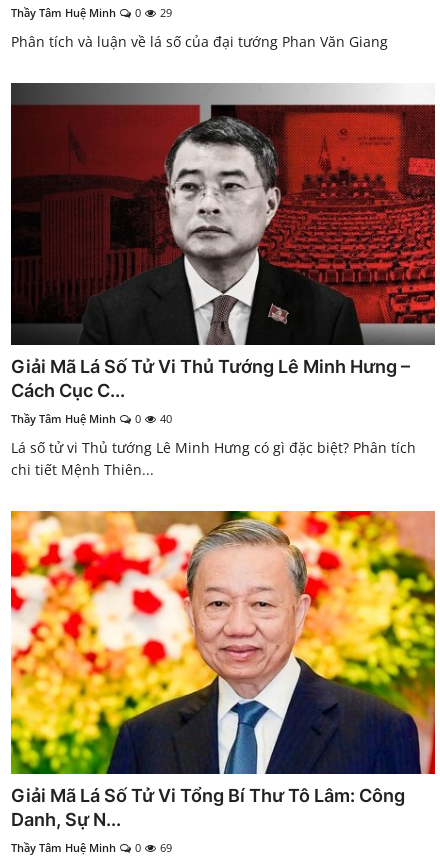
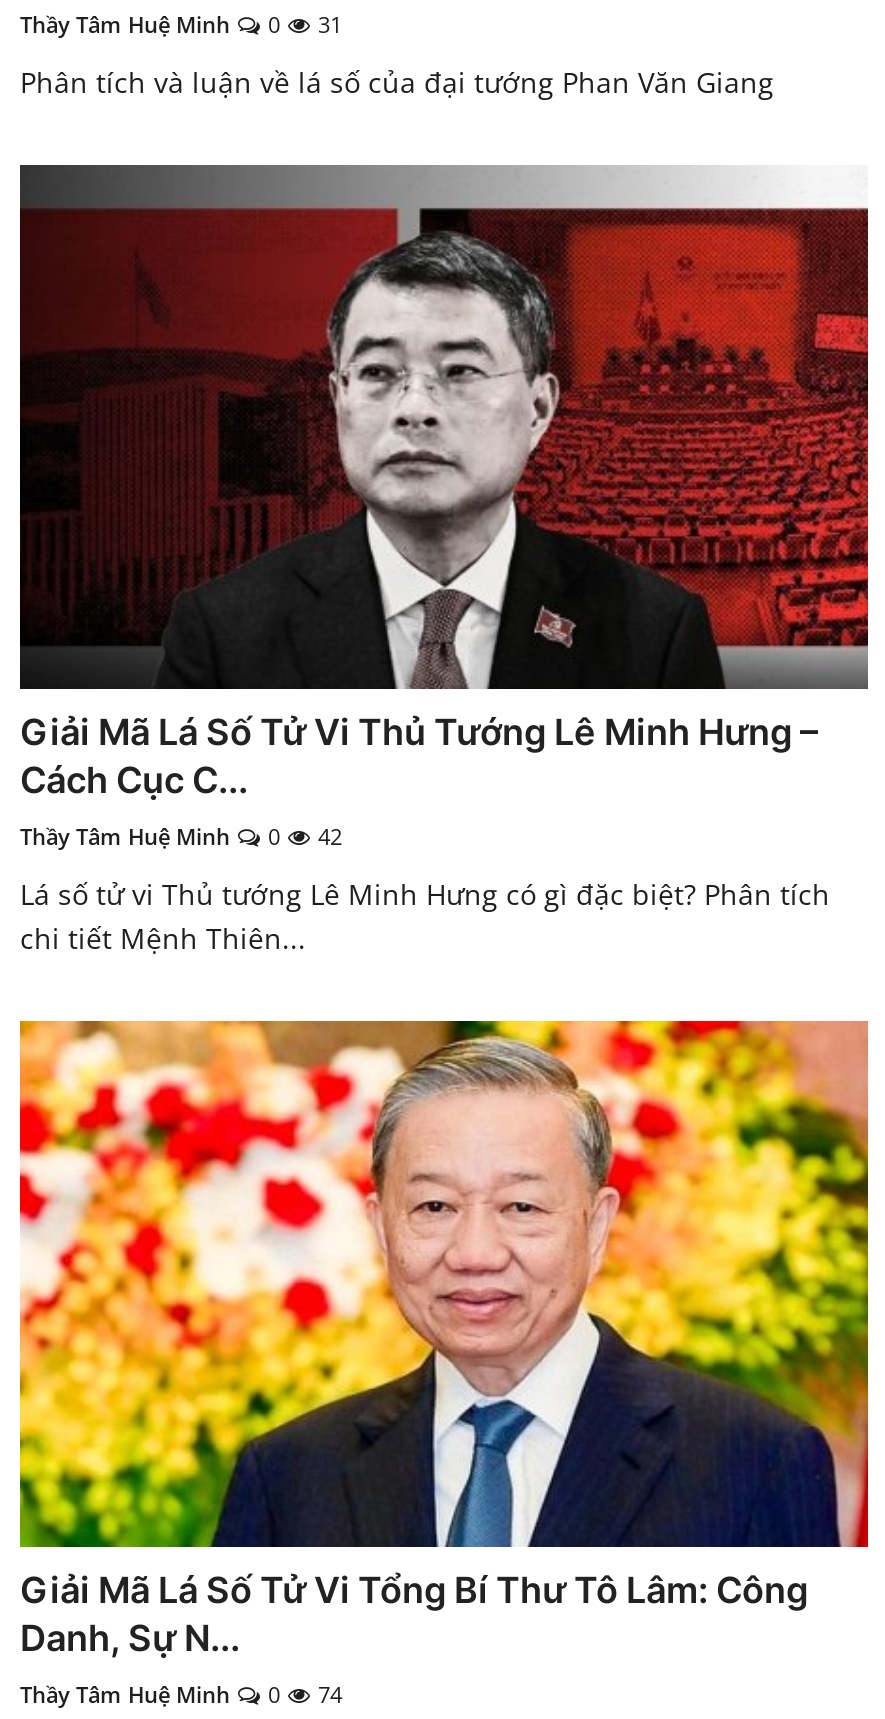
- Thầy Tâm Huệ Minh 0 29
+ Thầy Tâm Huệ Minh 0 31

- Thầy Tâm Huệ Minh 0 40
+ Thầy Tâm Huệ Minh 0 42

- Thầy Tâm Huệ Minh 0 69
+ Thầy Tâm Huệ Minh 0 74
